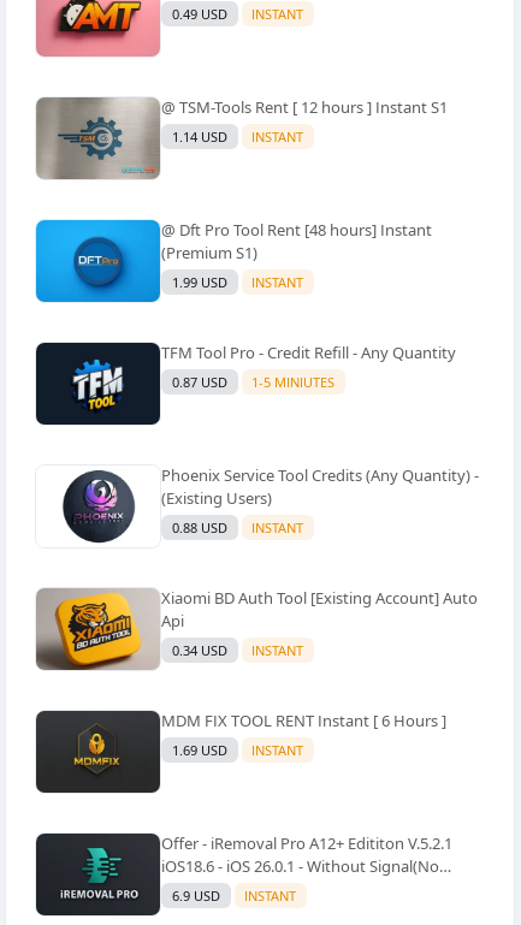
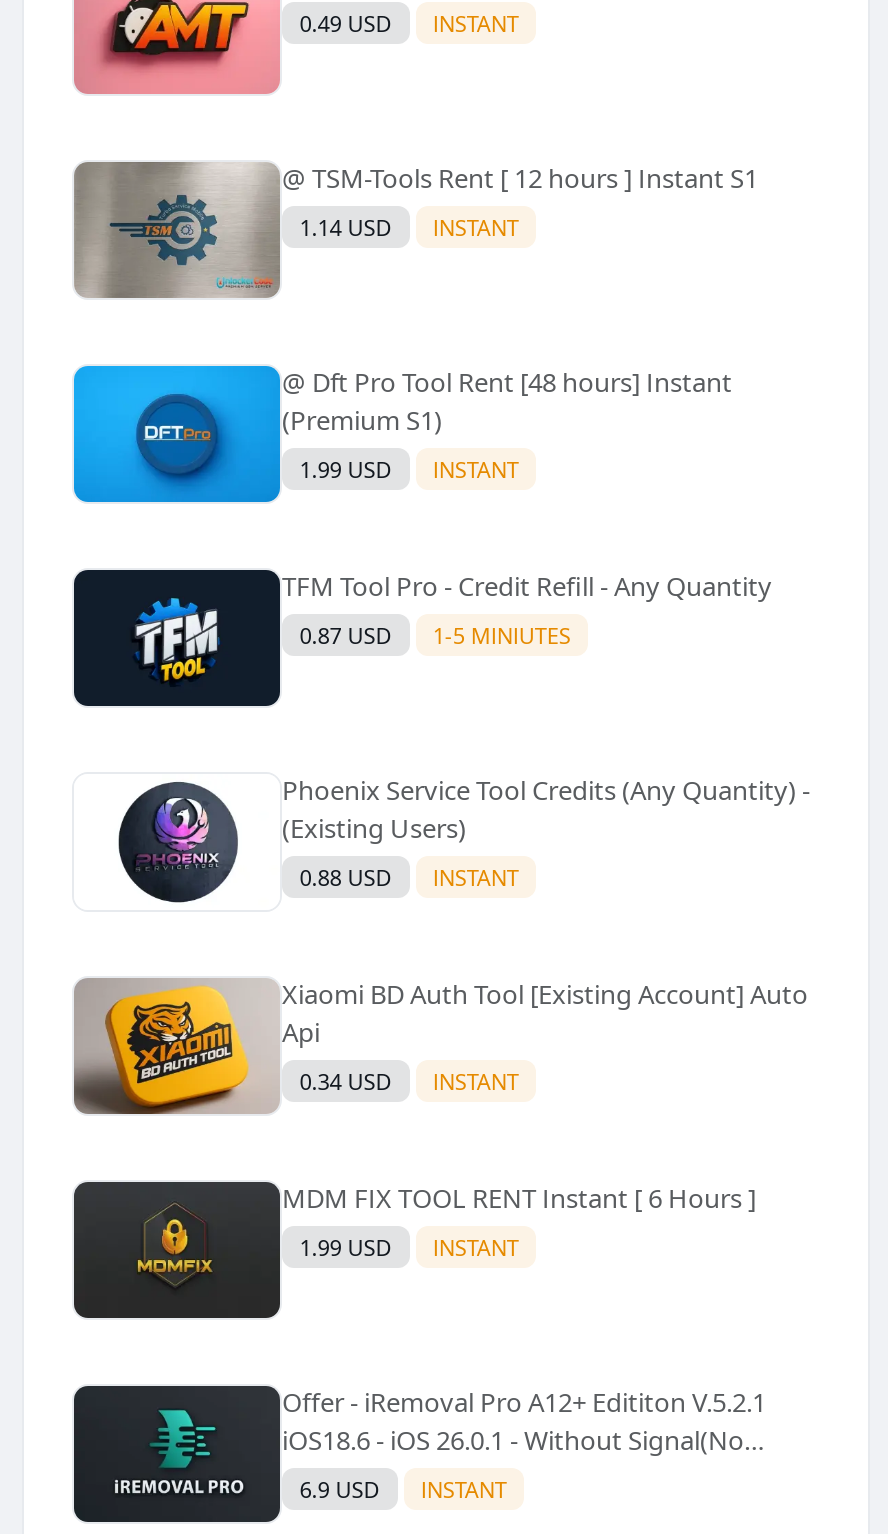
- 1.69 USD INSTANT
+ 1.99 USD INSTANT
